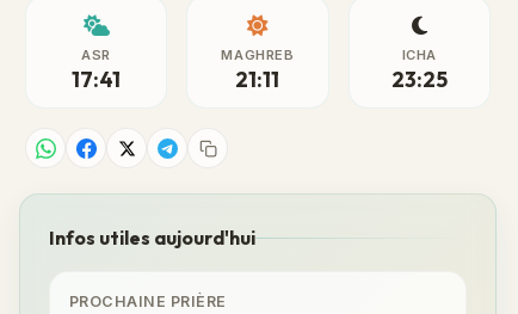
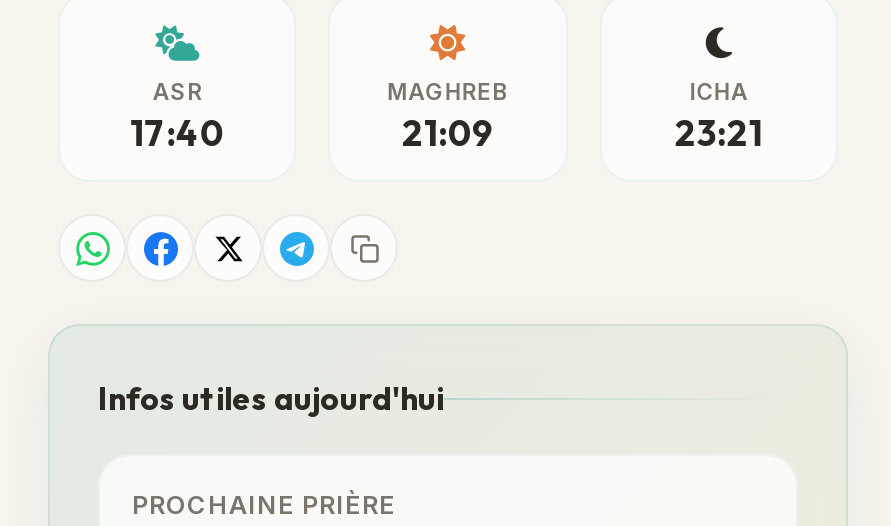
- 17:41
+ 17:40

- 21:11
+ 21:09

- 23:25
+ 23:21
